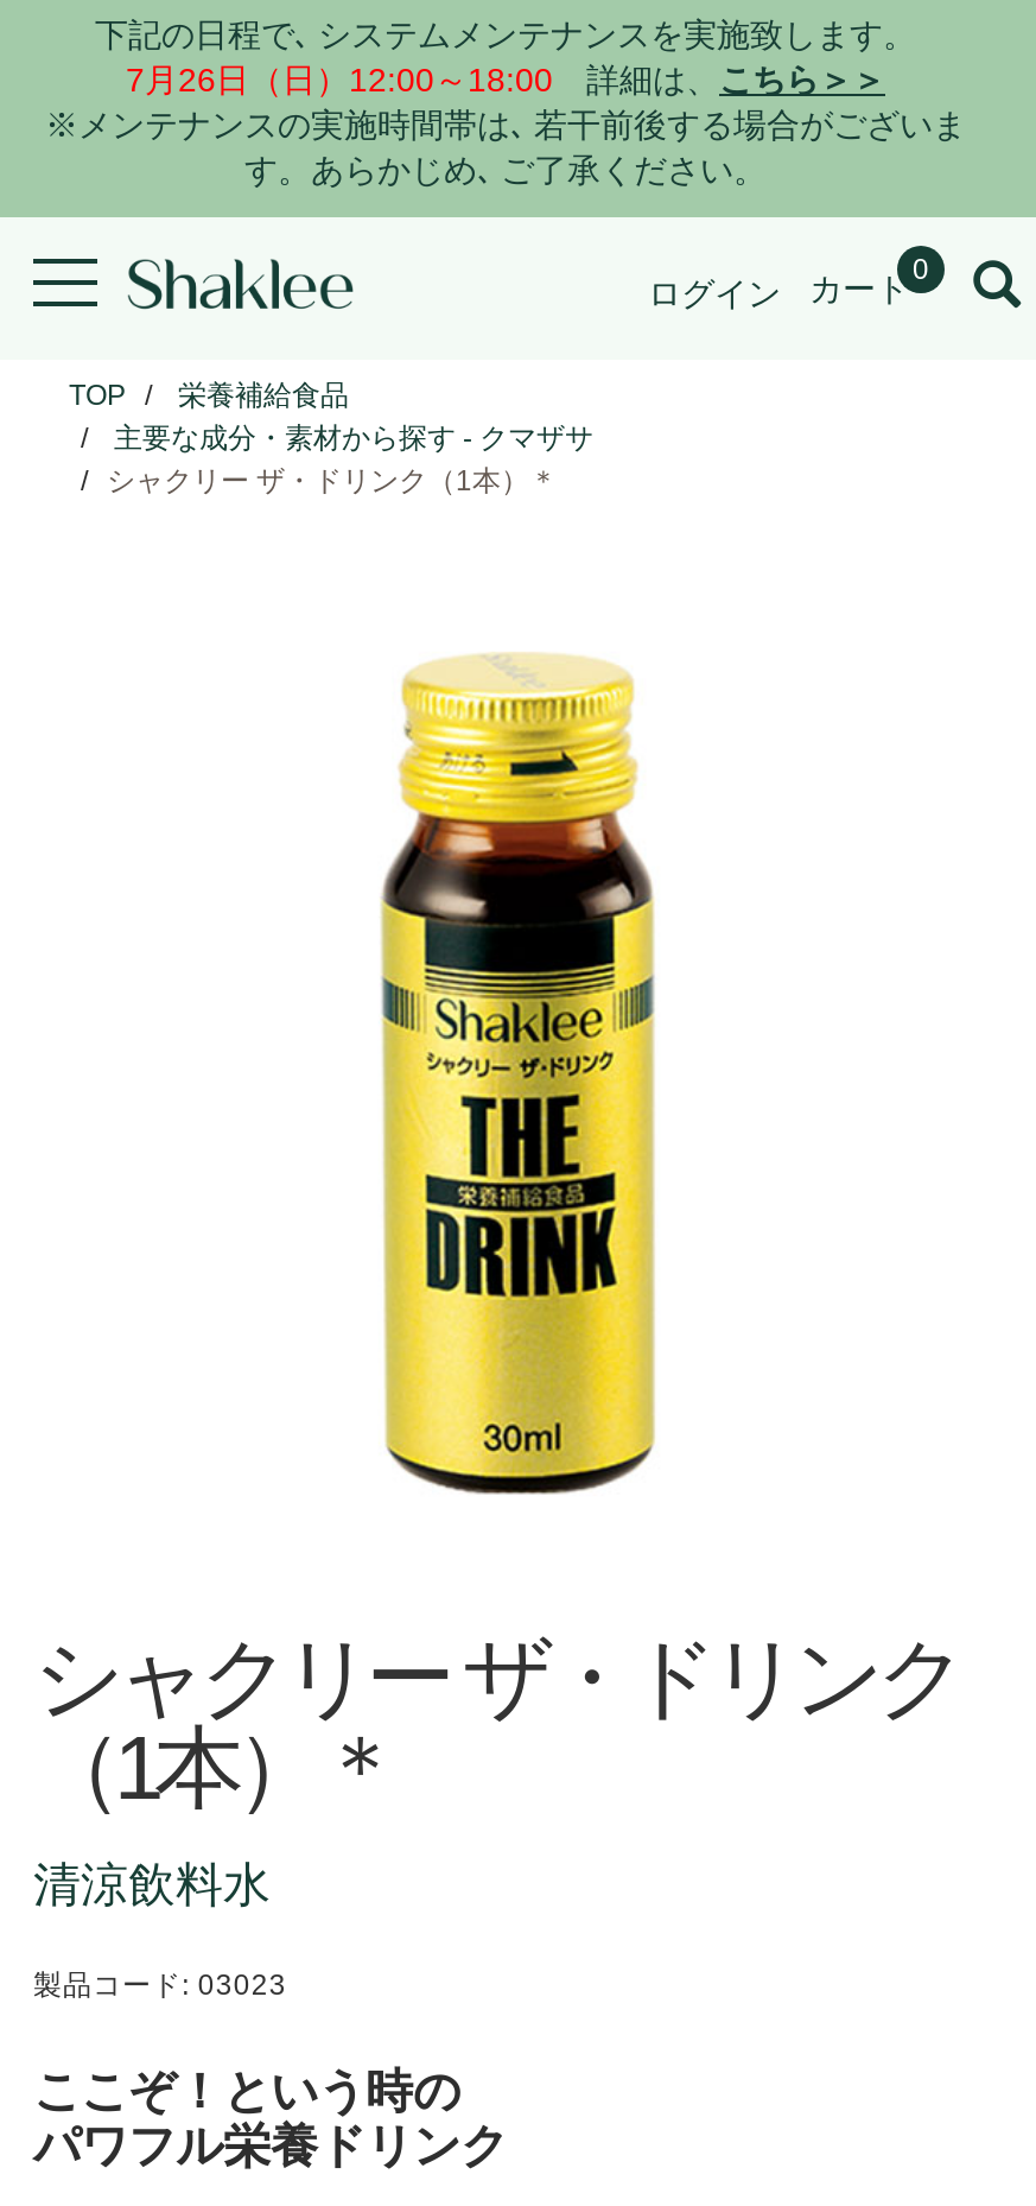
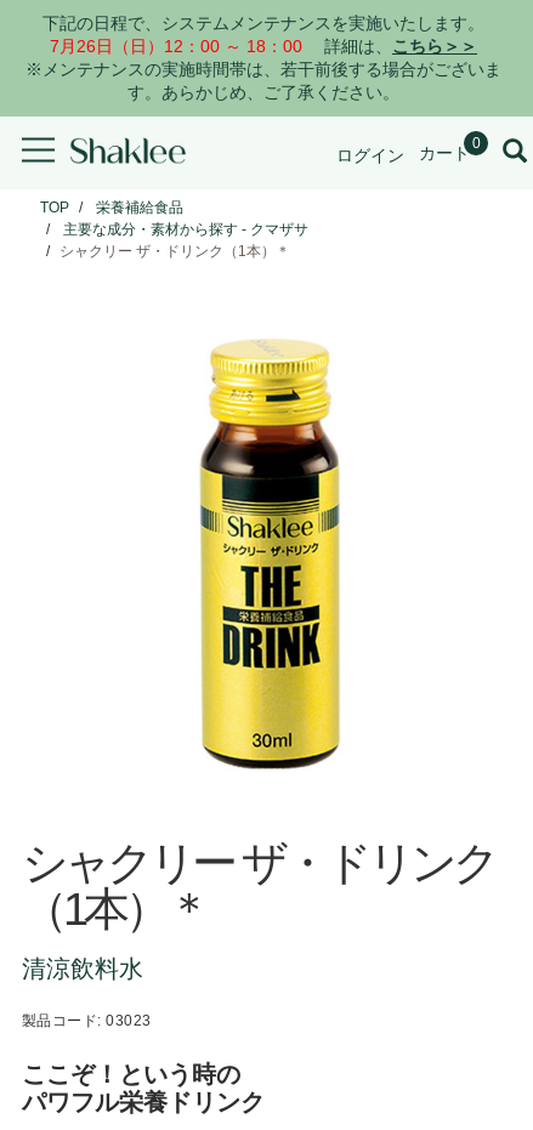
- 下記の日程で､ システムメンテナンスを実施致します。
- 7月26日（日）12:00～18:00詳細は、こちら＞＞
- ※メンテナンスの実施時間帯は､ 若干前後する場合がございま
- す。あらかじめ､ ご了承ください。
+ 下記の日程で、システムメンテナンスを実施いたします。
+ 7月26日（日）12：00 ～ 18：00詳細は、こちら＞＞
+ ※メンテナンスの実施時間帯は、若干前後する場合がございま
+ す。あらかじめ、ご了承ください。
